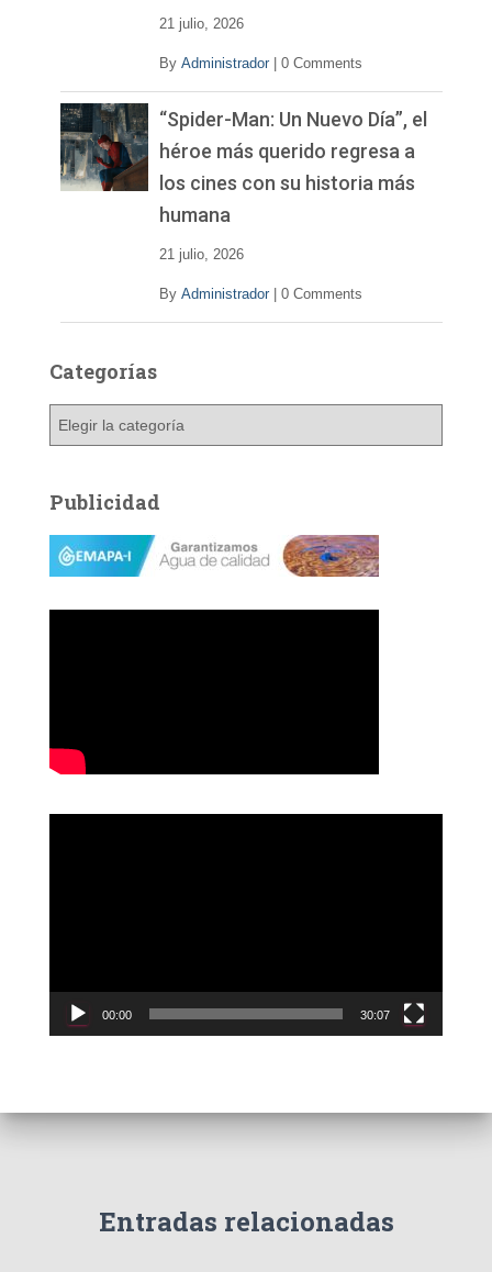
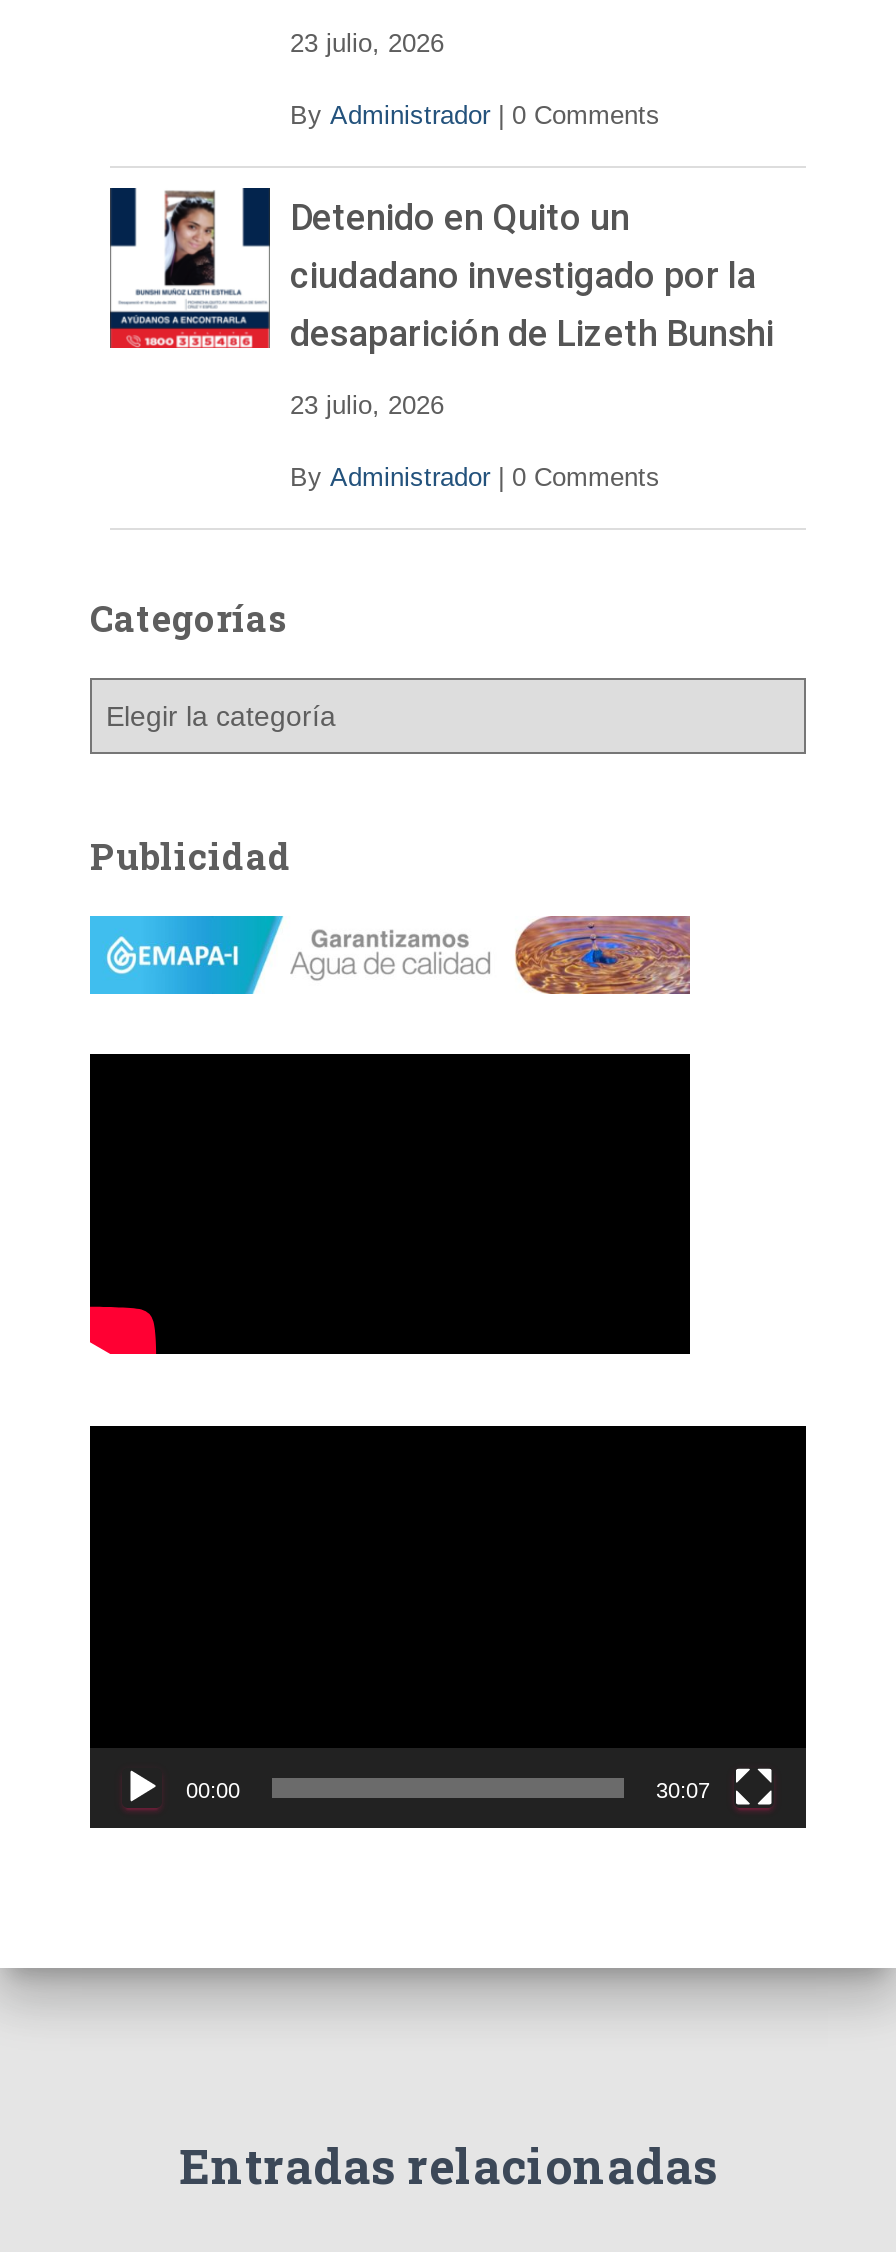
- 21 julio, 2026
+ 23 julio, 2026

- [image]
- “Spider-Man: Un Nuevo Día”, el
- héroe más querido regresa a
- los cines con su historia más
- humana
+ [image]
+ Detenido en Quito un
+ ciudadano investigado por la
+ desaparición de Lizeth Bunshi

- 21 julio, 2026
+ 23 julio, 2026
